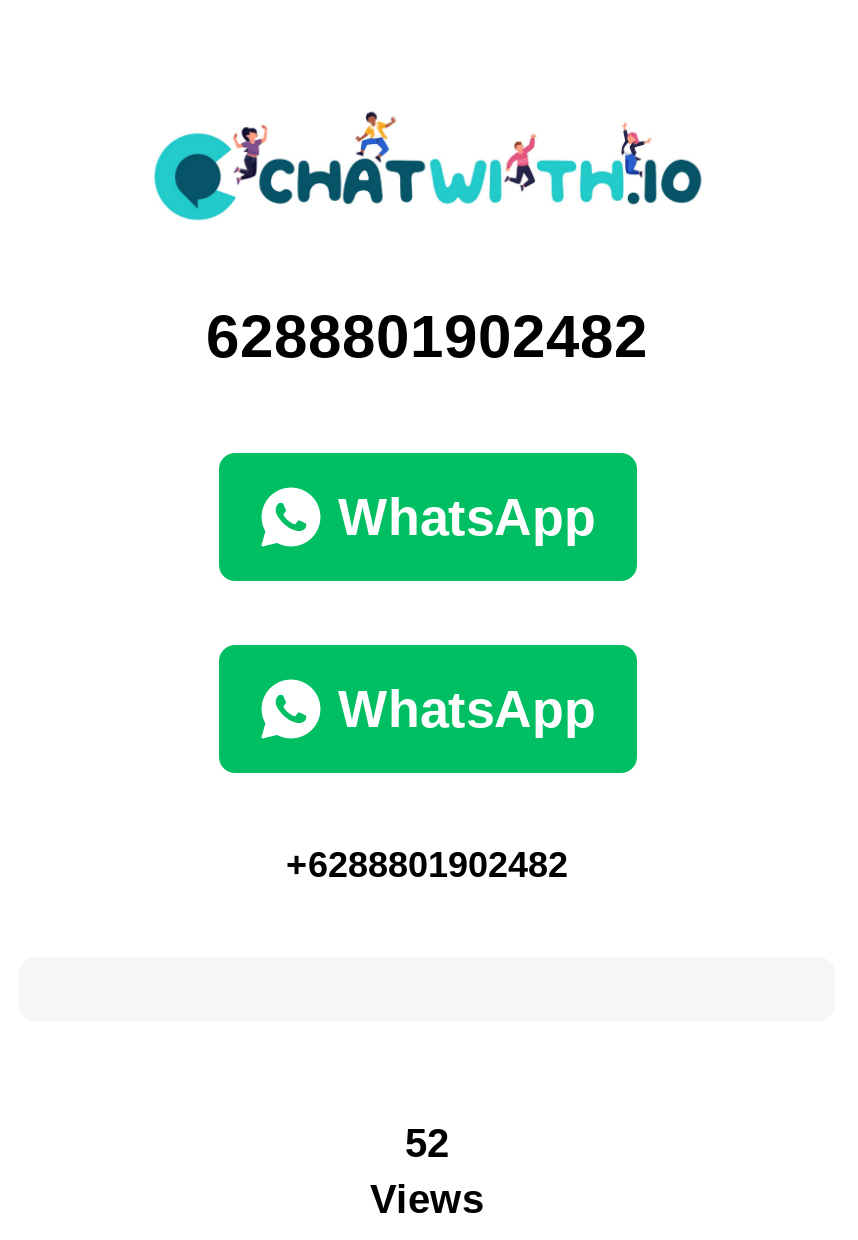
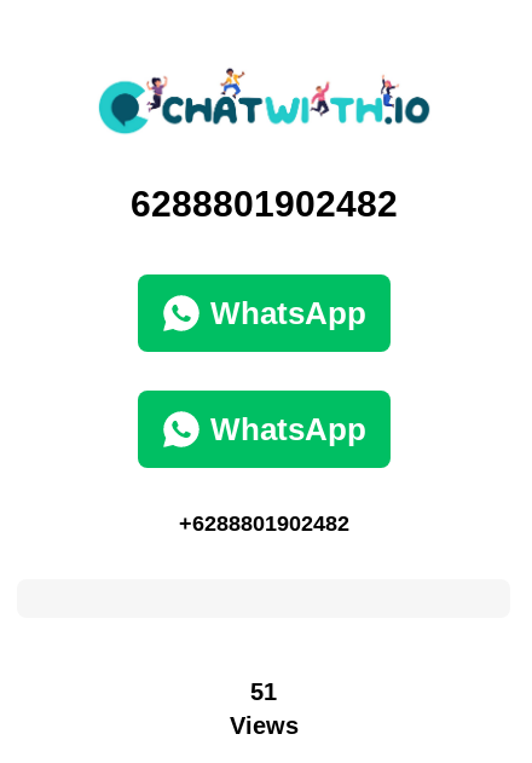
- 52
+ 51
